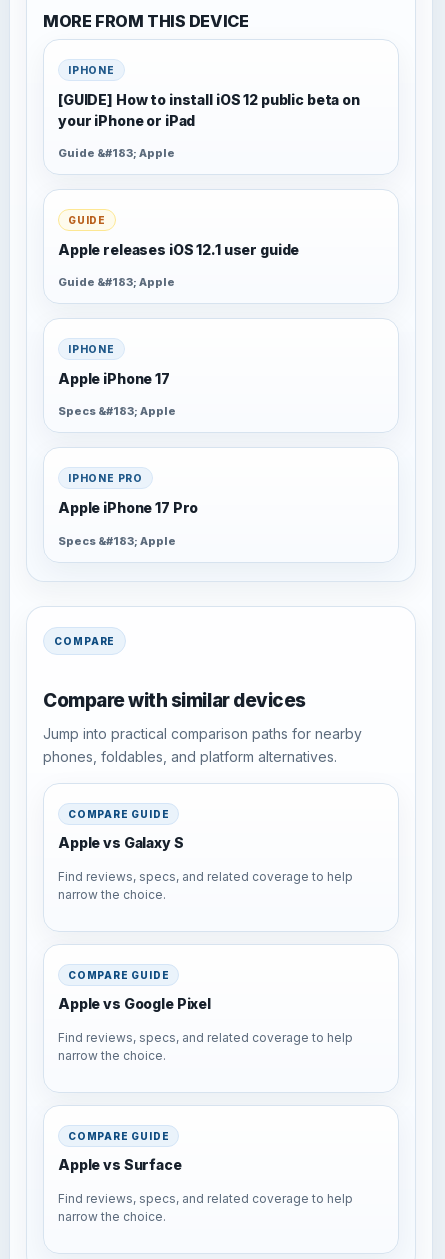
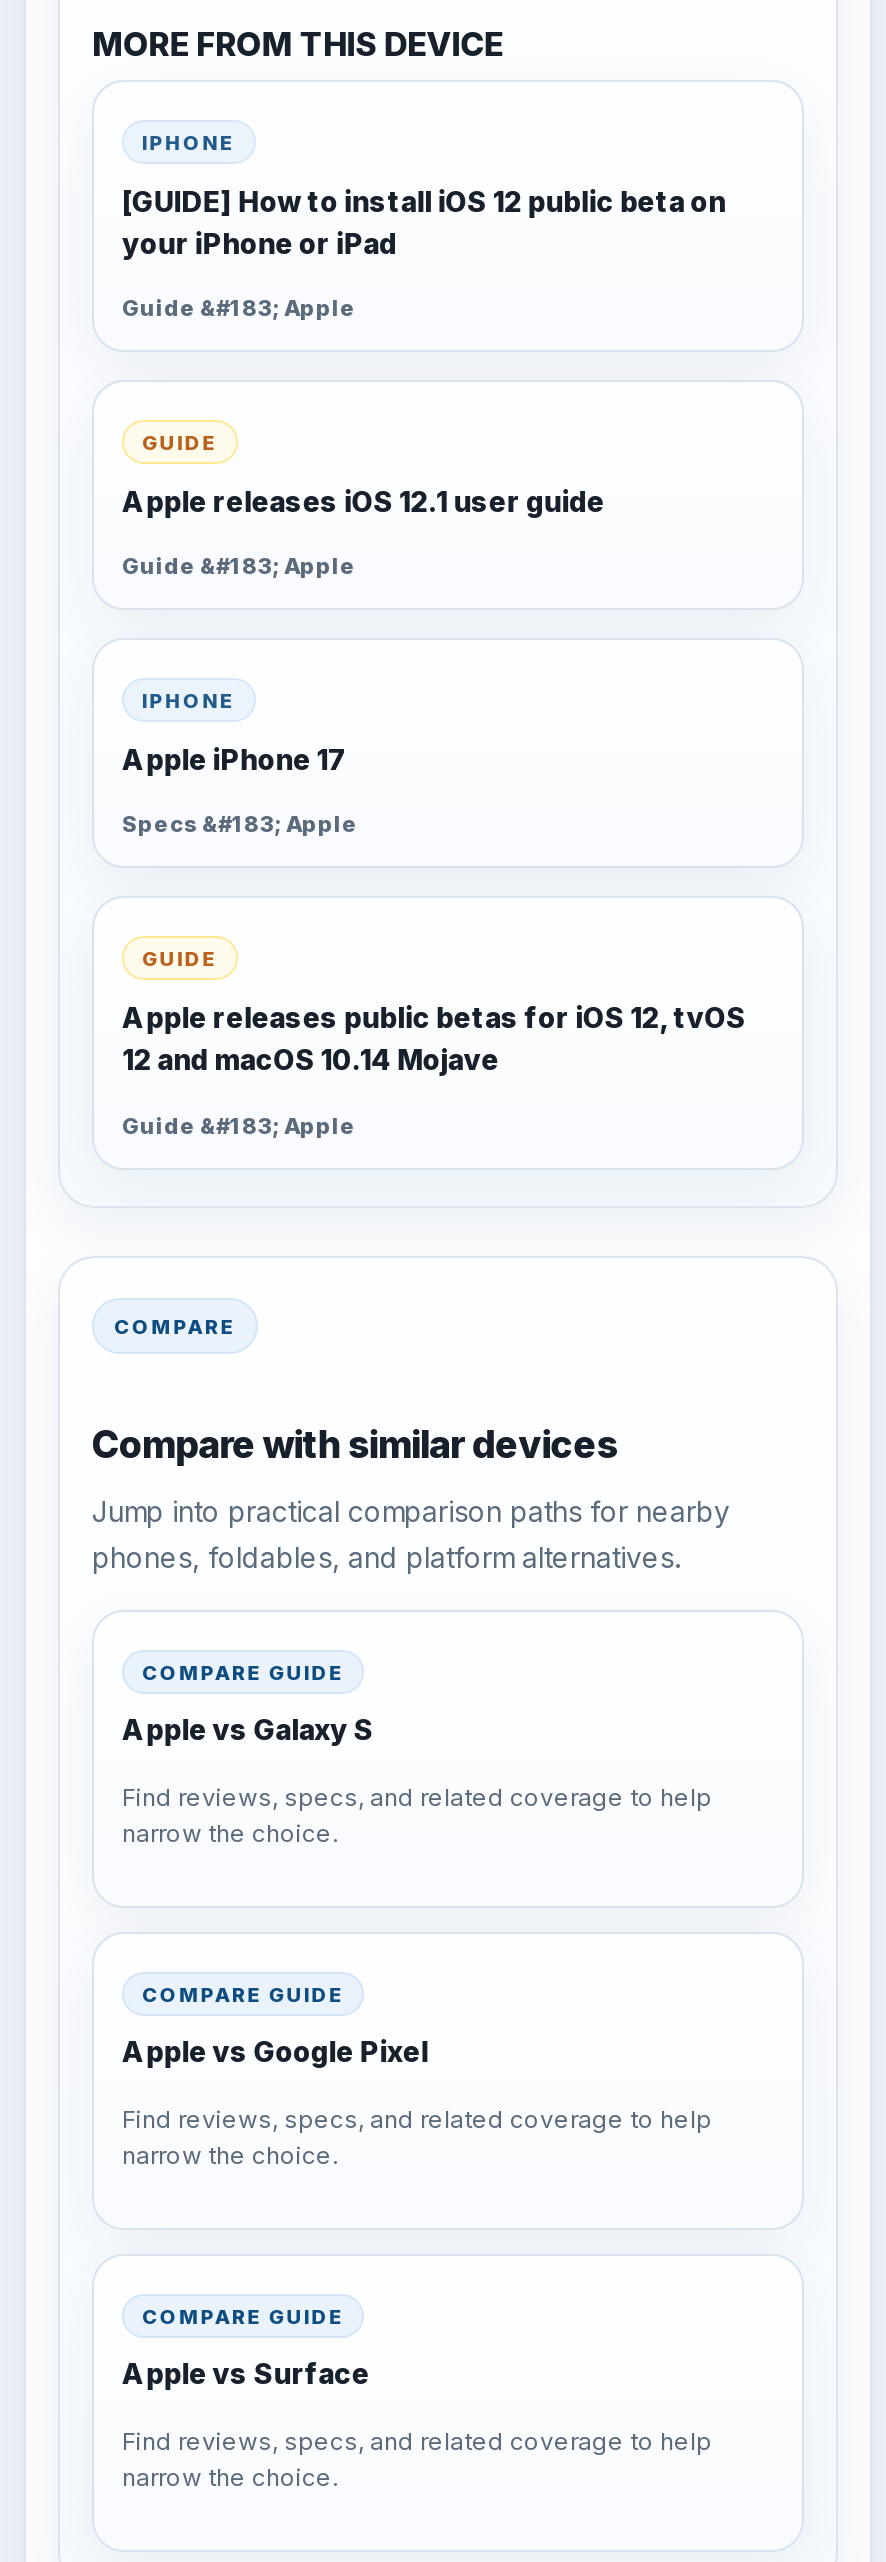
- IPHONE PRO
+ GUIDE

- Apple iPhone 17 Pro
+ Apple releases public betas for iOS 12, tvOS
+ 12 and macOS 10.14 Mojave

- Specs &#183; Apple
+ Guide &#183; Apple
